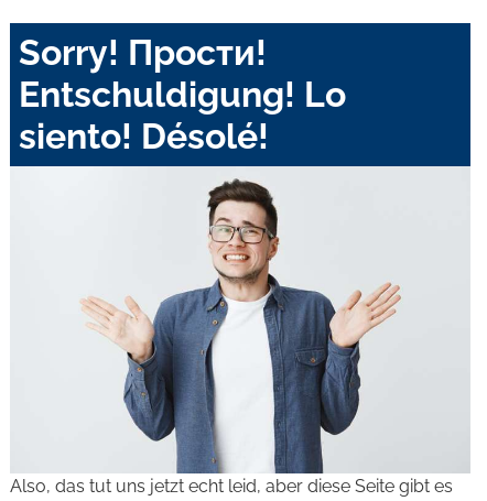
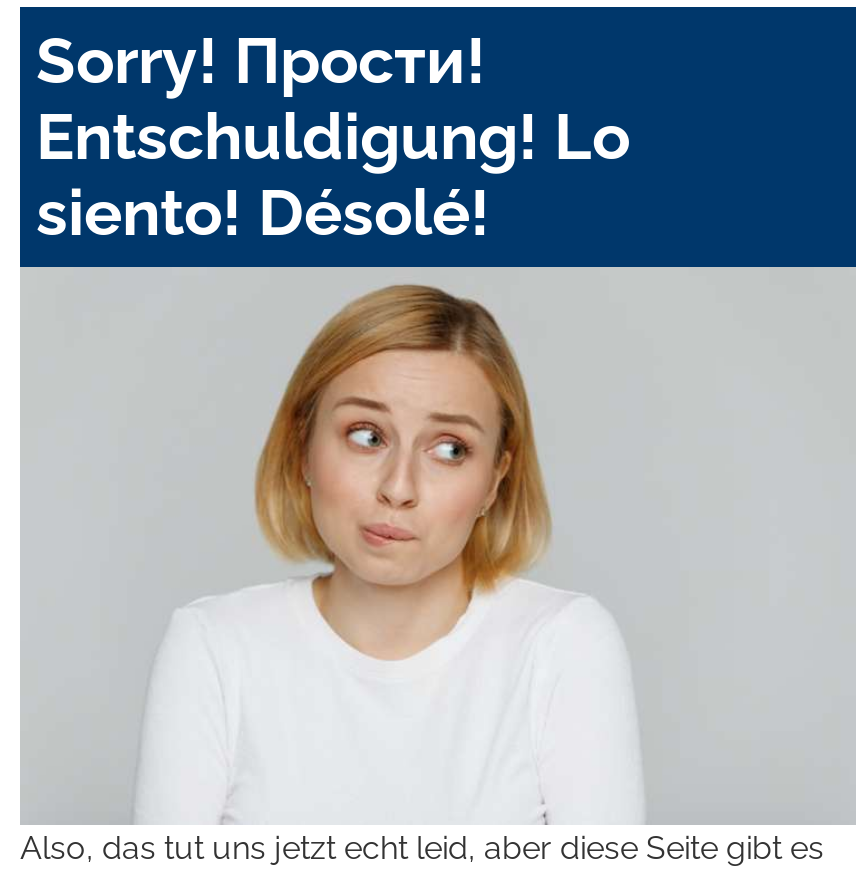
- [image]
+ [image]
